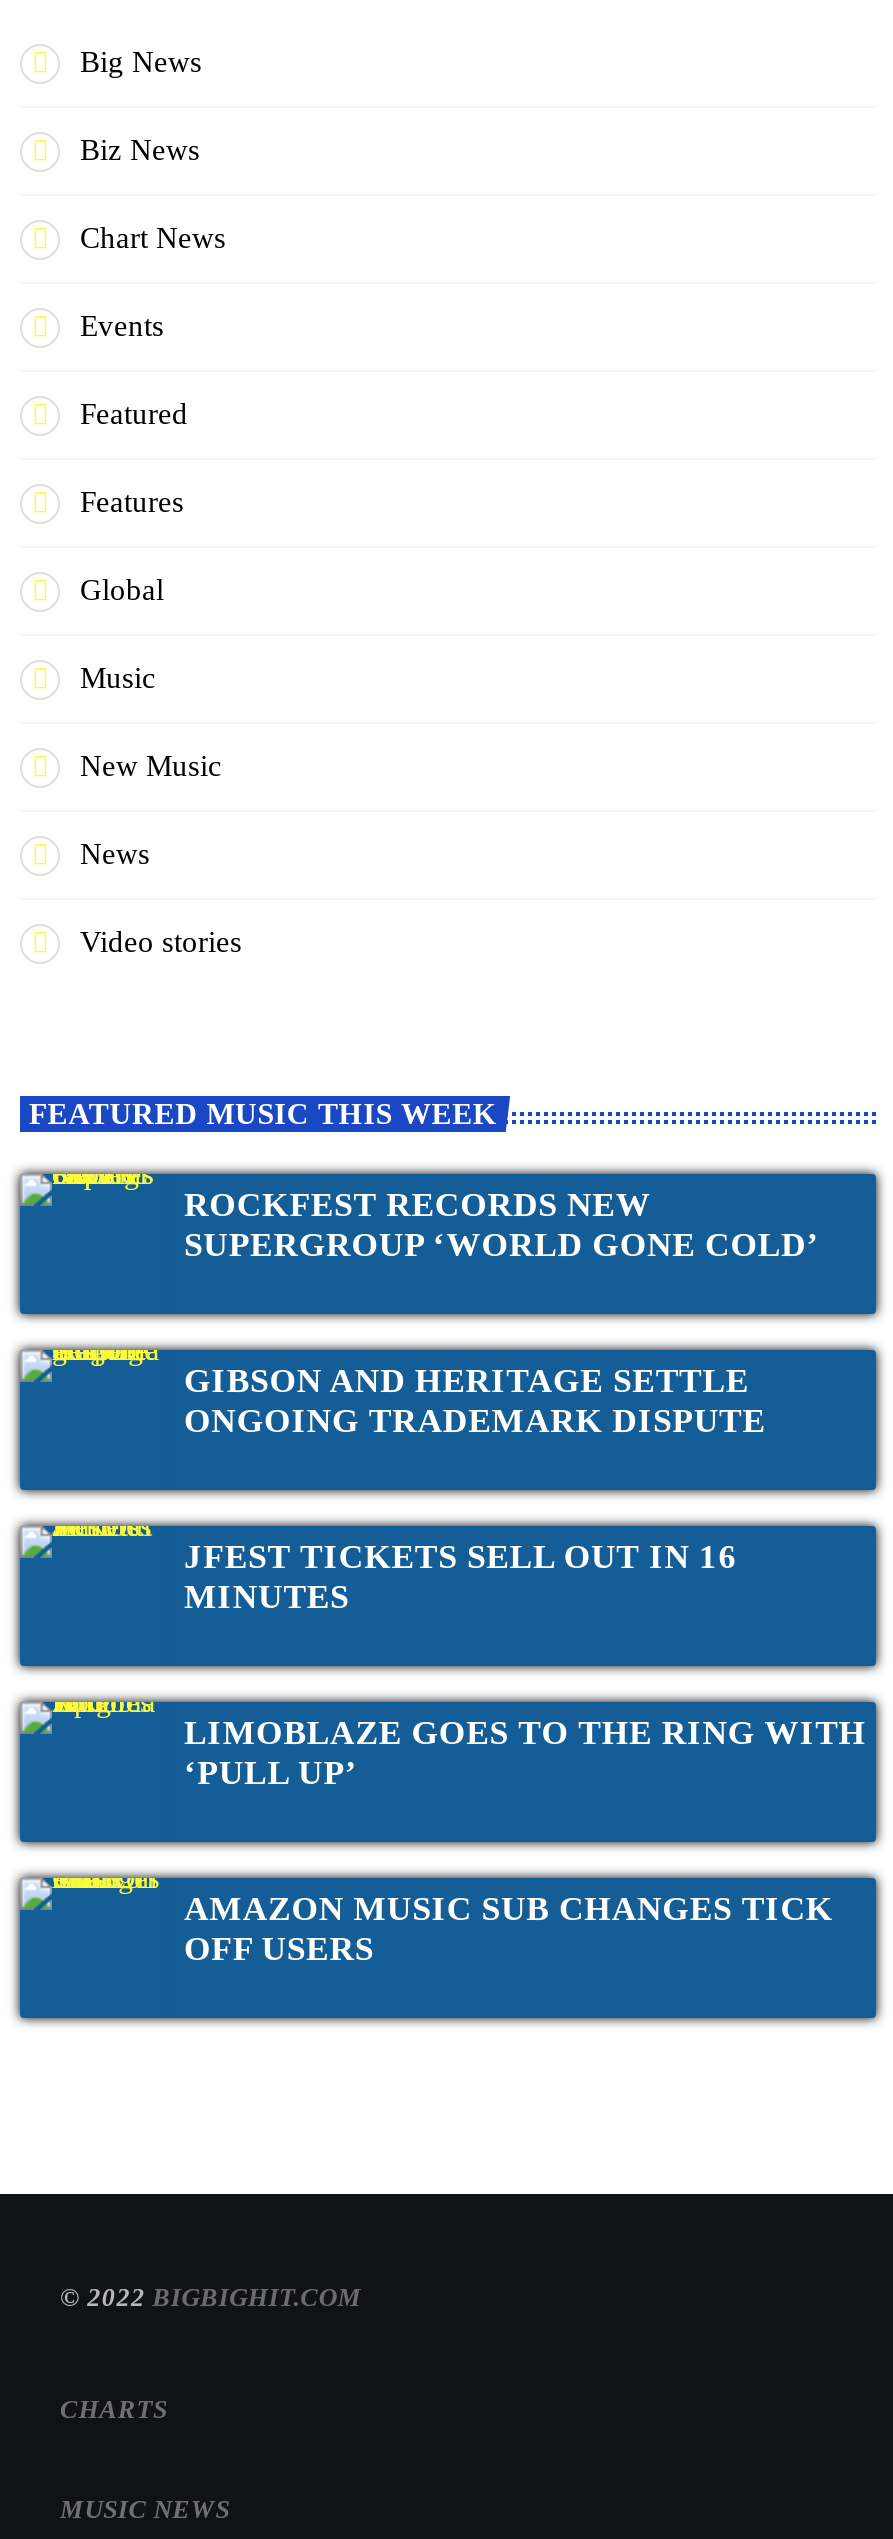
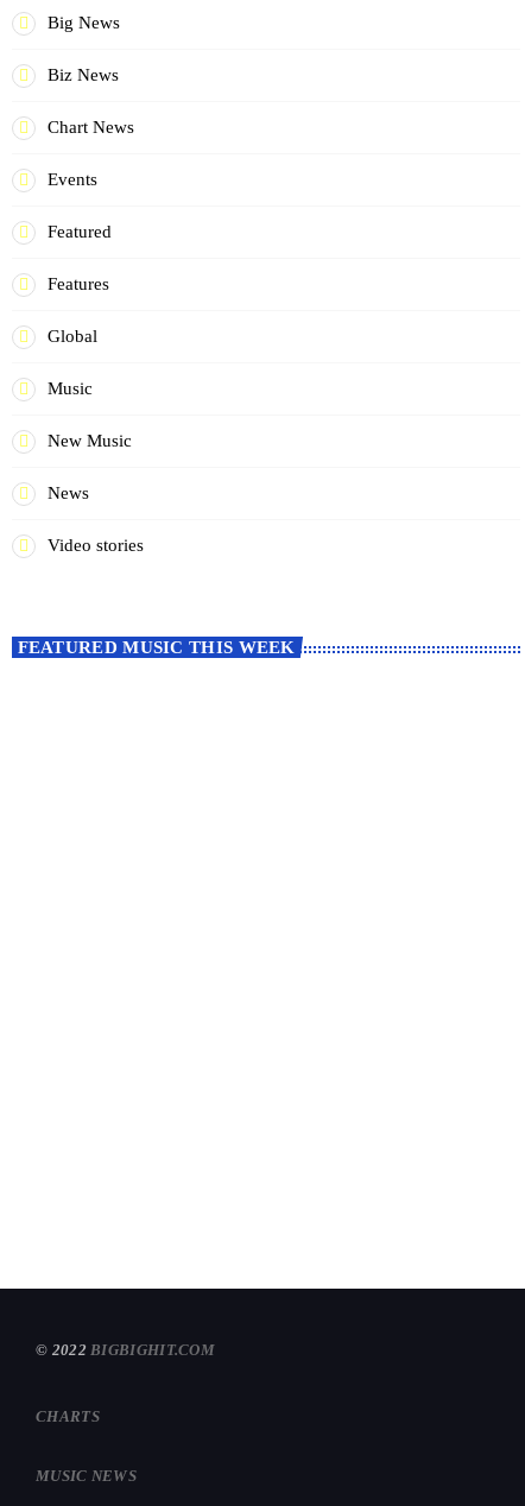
- [image]
- ROCKFEST RECORDS NEW
- SUPERGROUP ‘WORLD GONE COLD’

- [image]
- GIBSON AND HERITAGE SETTLE
- ONGOING TRADEMARK DISPUTE

- [image]
- JFEST TICKETS SELL OUT IN 16
- MINUTES

- [image]
- LIMOBLAZE GOES TO THE RING WITH
- ‘PULL UP’

- [image]
- AMAZON MUSIC SUB CHANGES TICK
- OFF USERS
